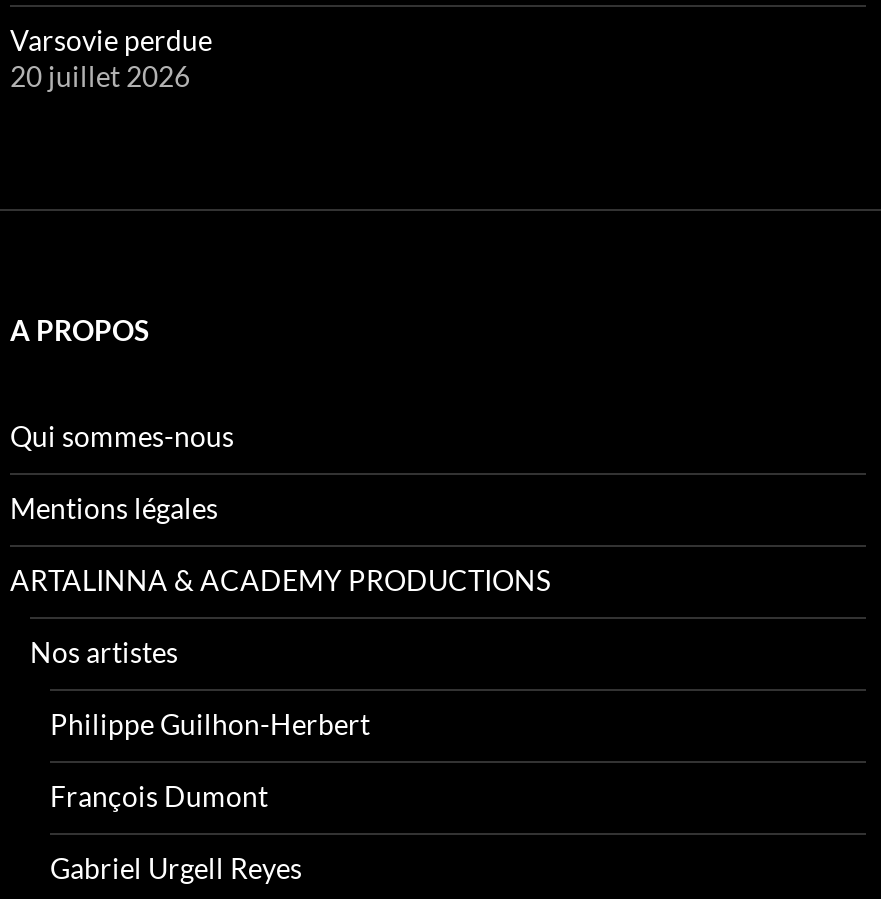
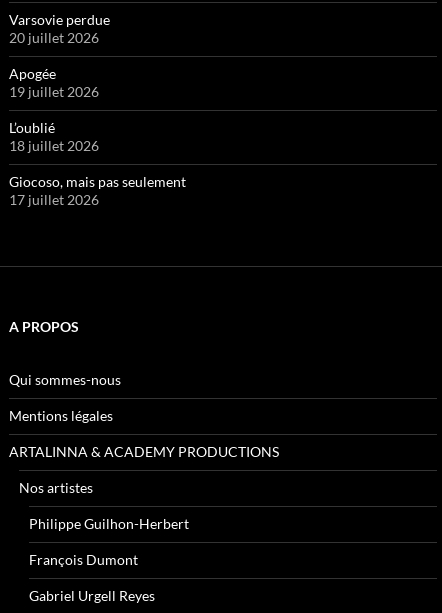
+ Apogée
+ 19 juillet 2026
+ L’oublié
+ 18 juillet 2026
+ Giocoso, mais pas seulement
+ 17 juillet 2026
